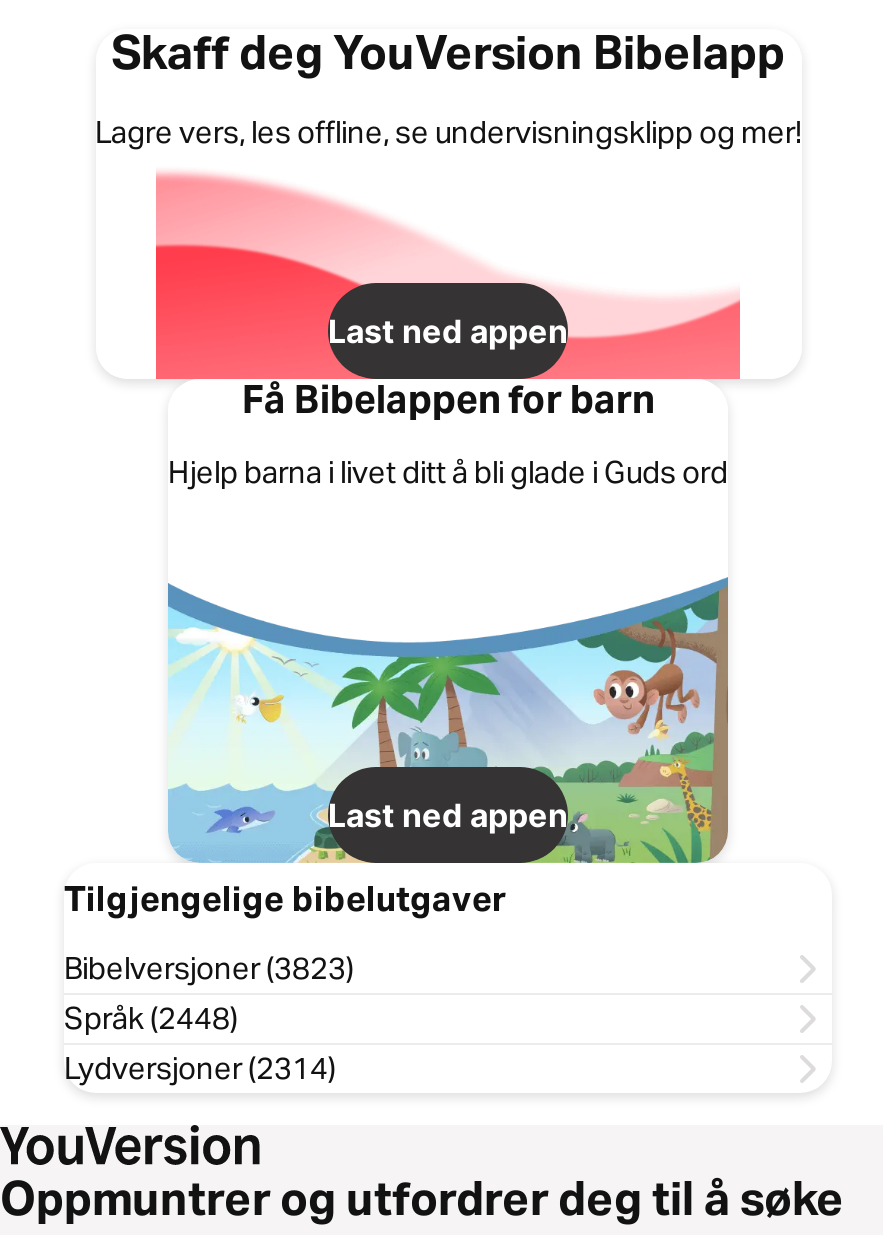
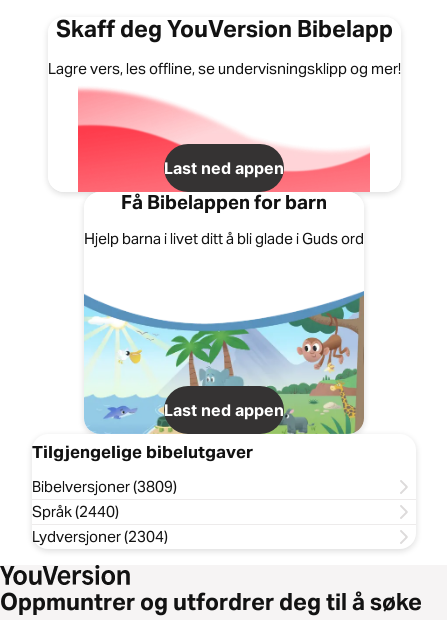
- Bibelversjoner (3823)
+ Bibelversjoner (3809)

- Språk (2448)
+ Språk (2440)

- Lydversjoner (2314)
+ Lydversjoner (2304)
